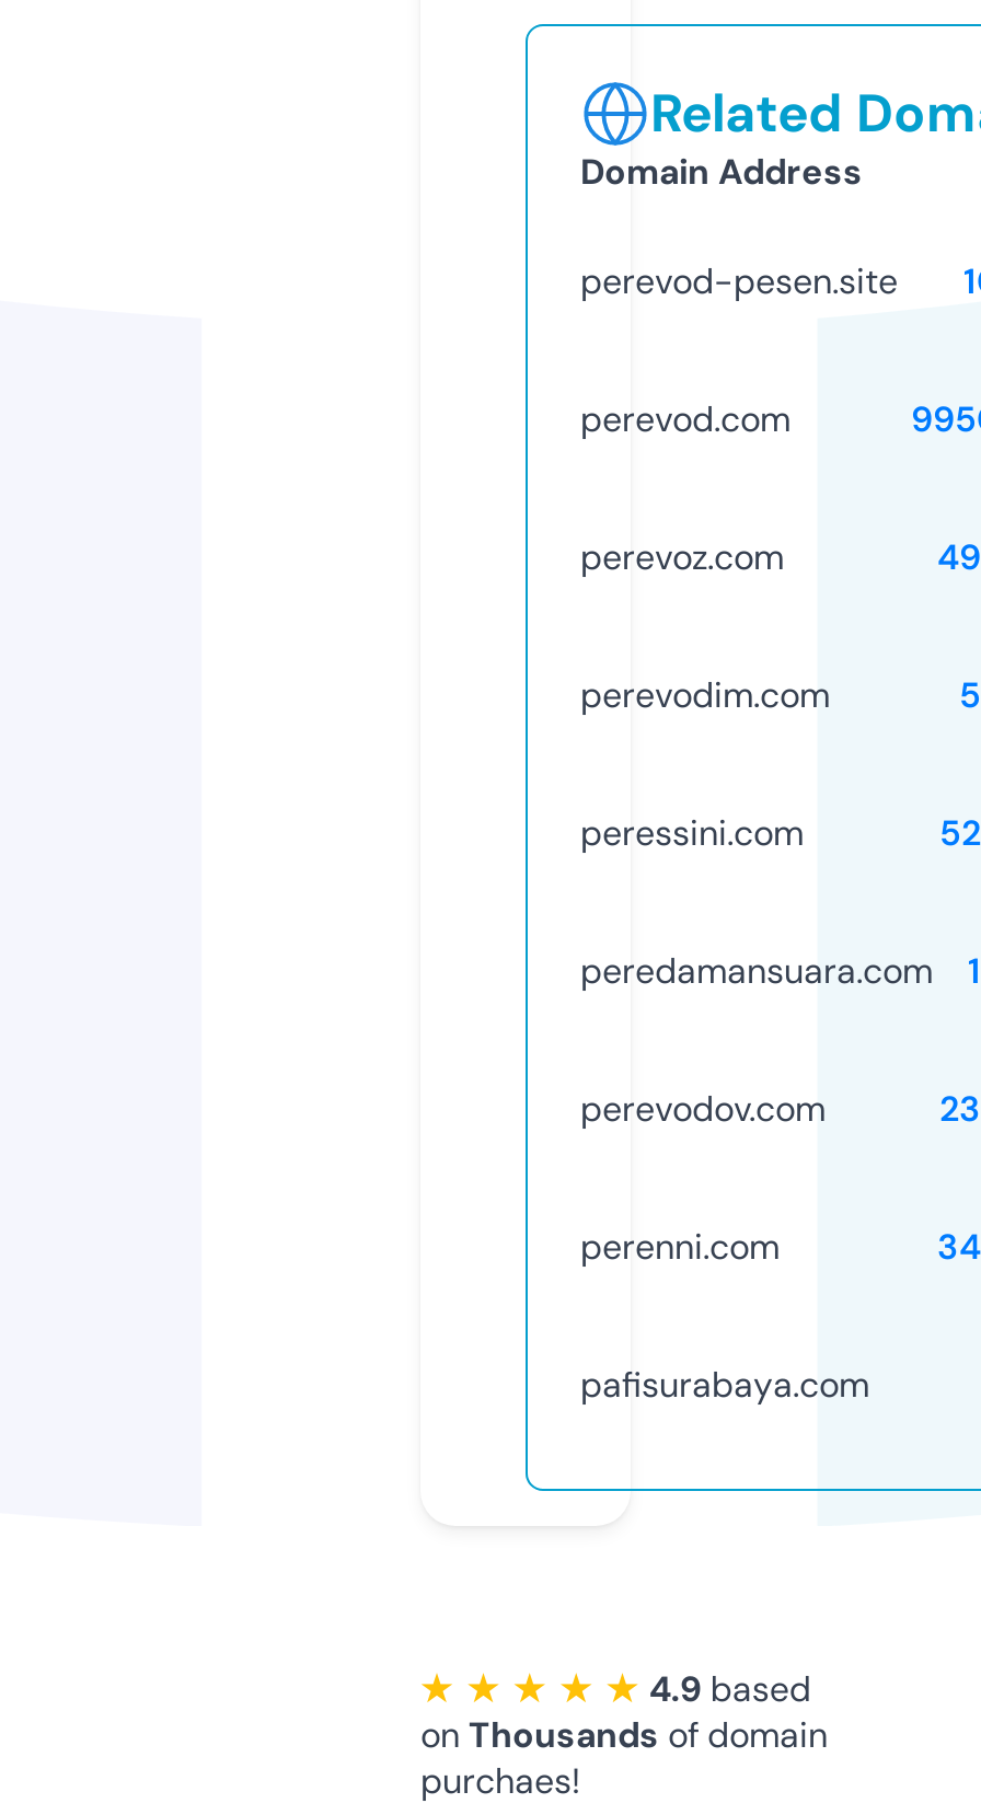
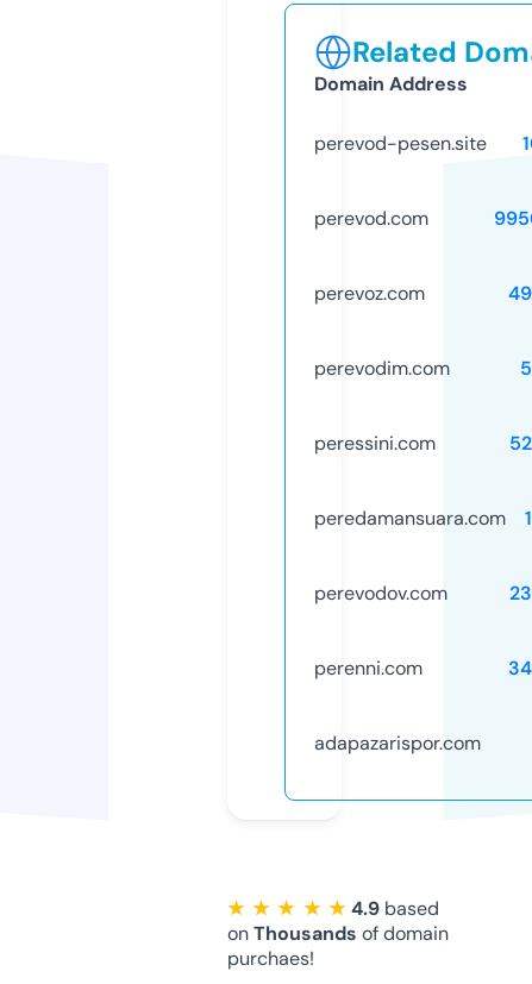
- pafisurabaya.com
+ adapazarispor.com
